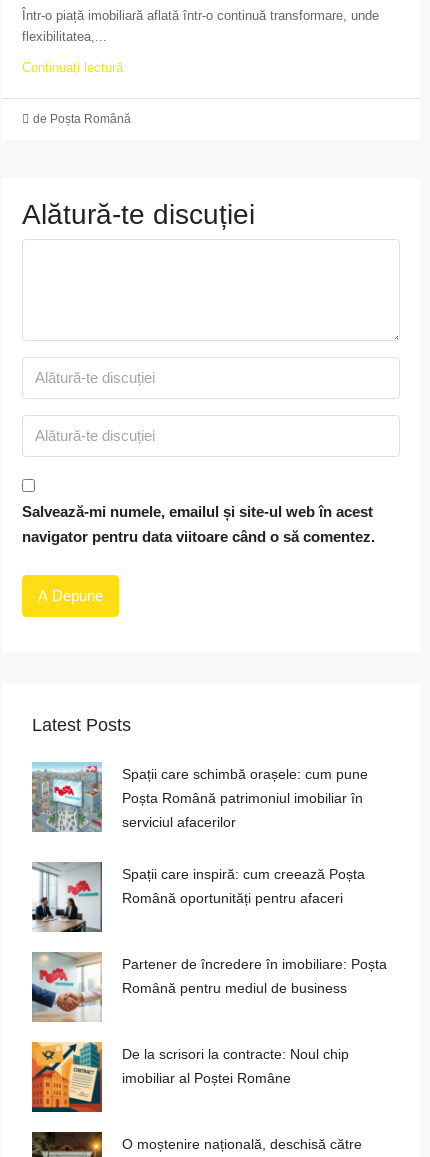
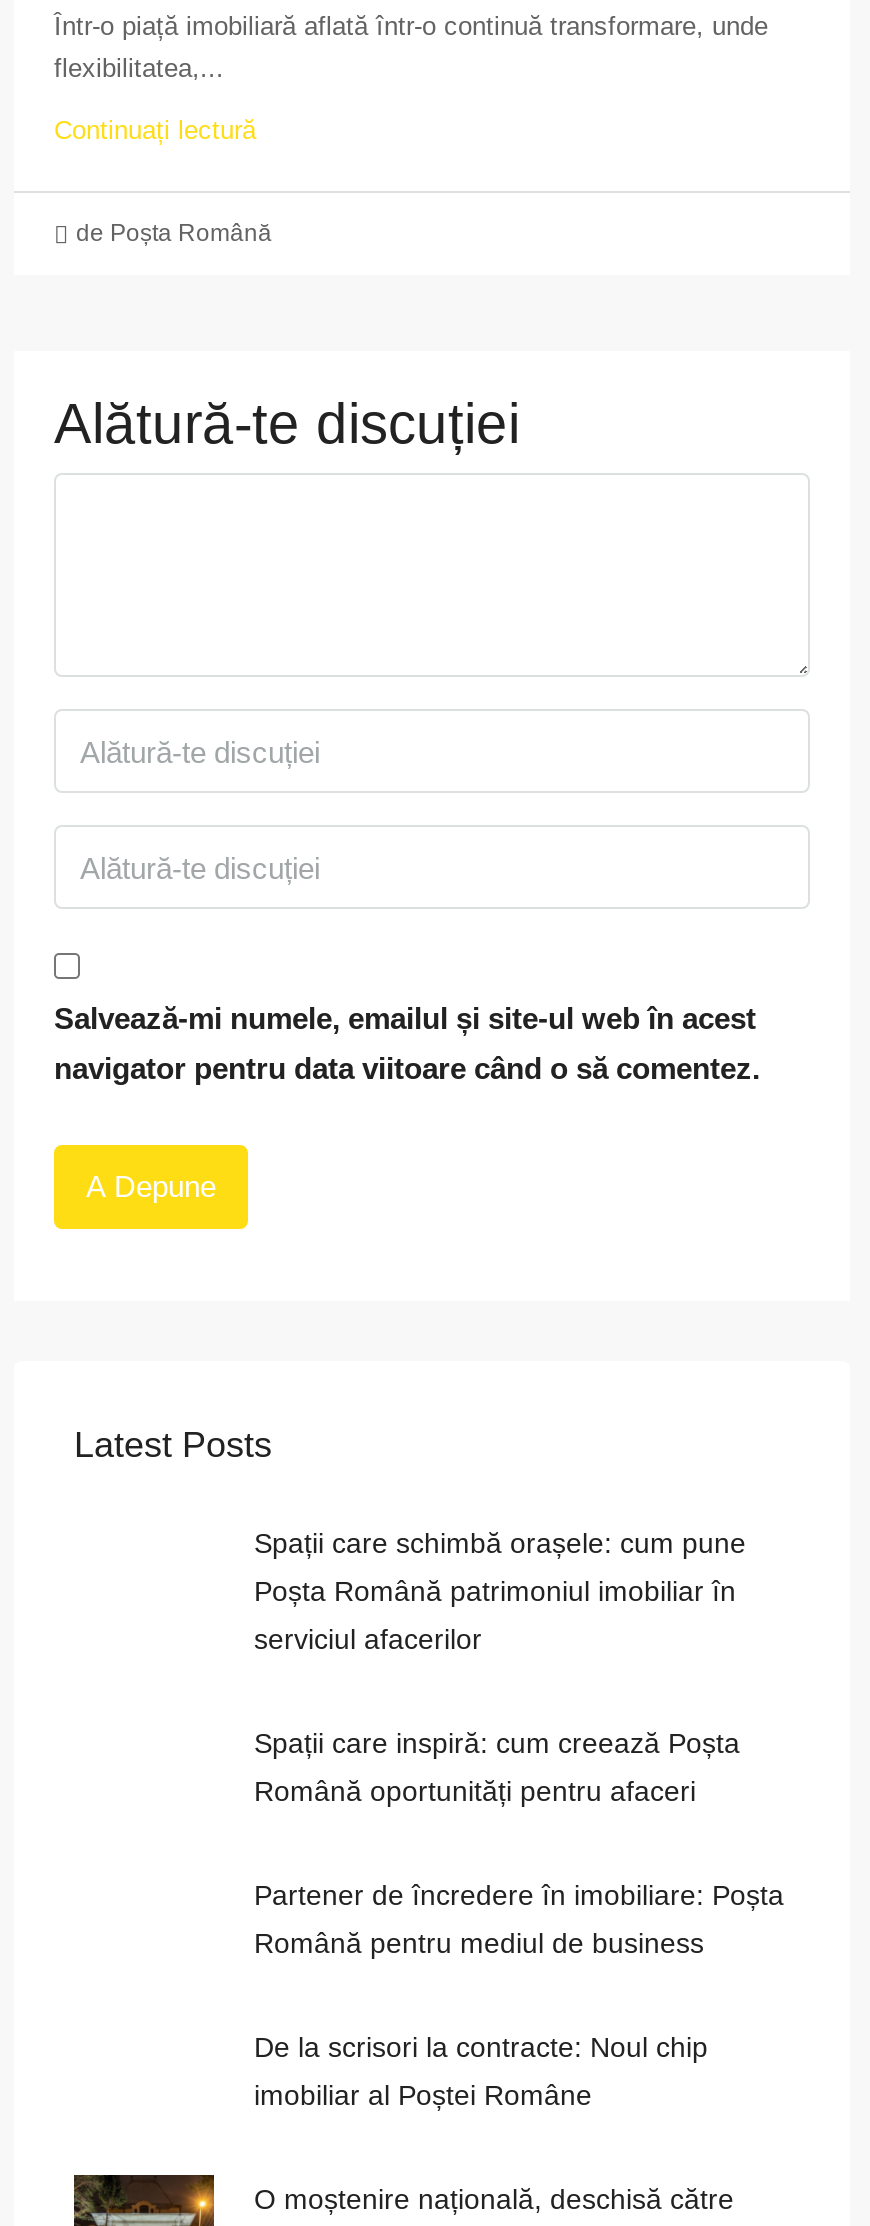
- [image]

- [image]

- [image]

- [image]
